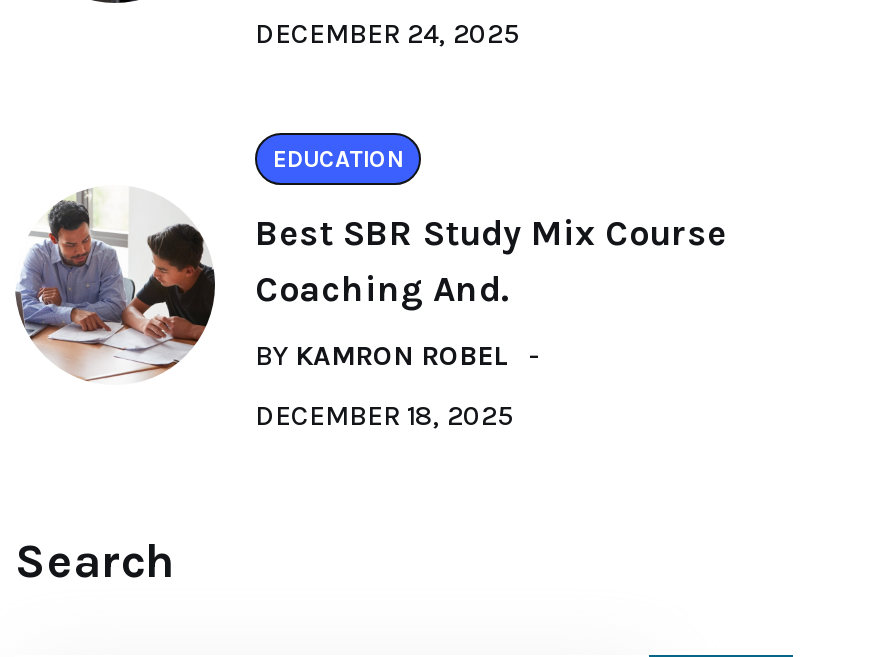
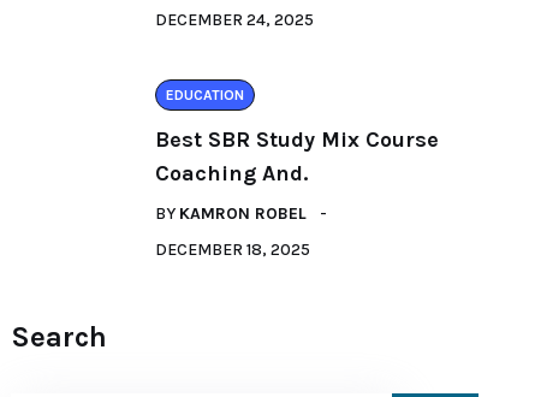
- [image]
